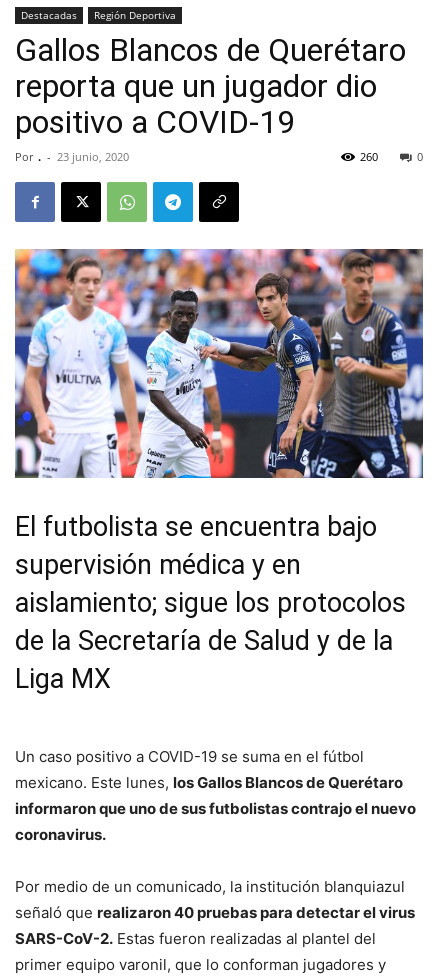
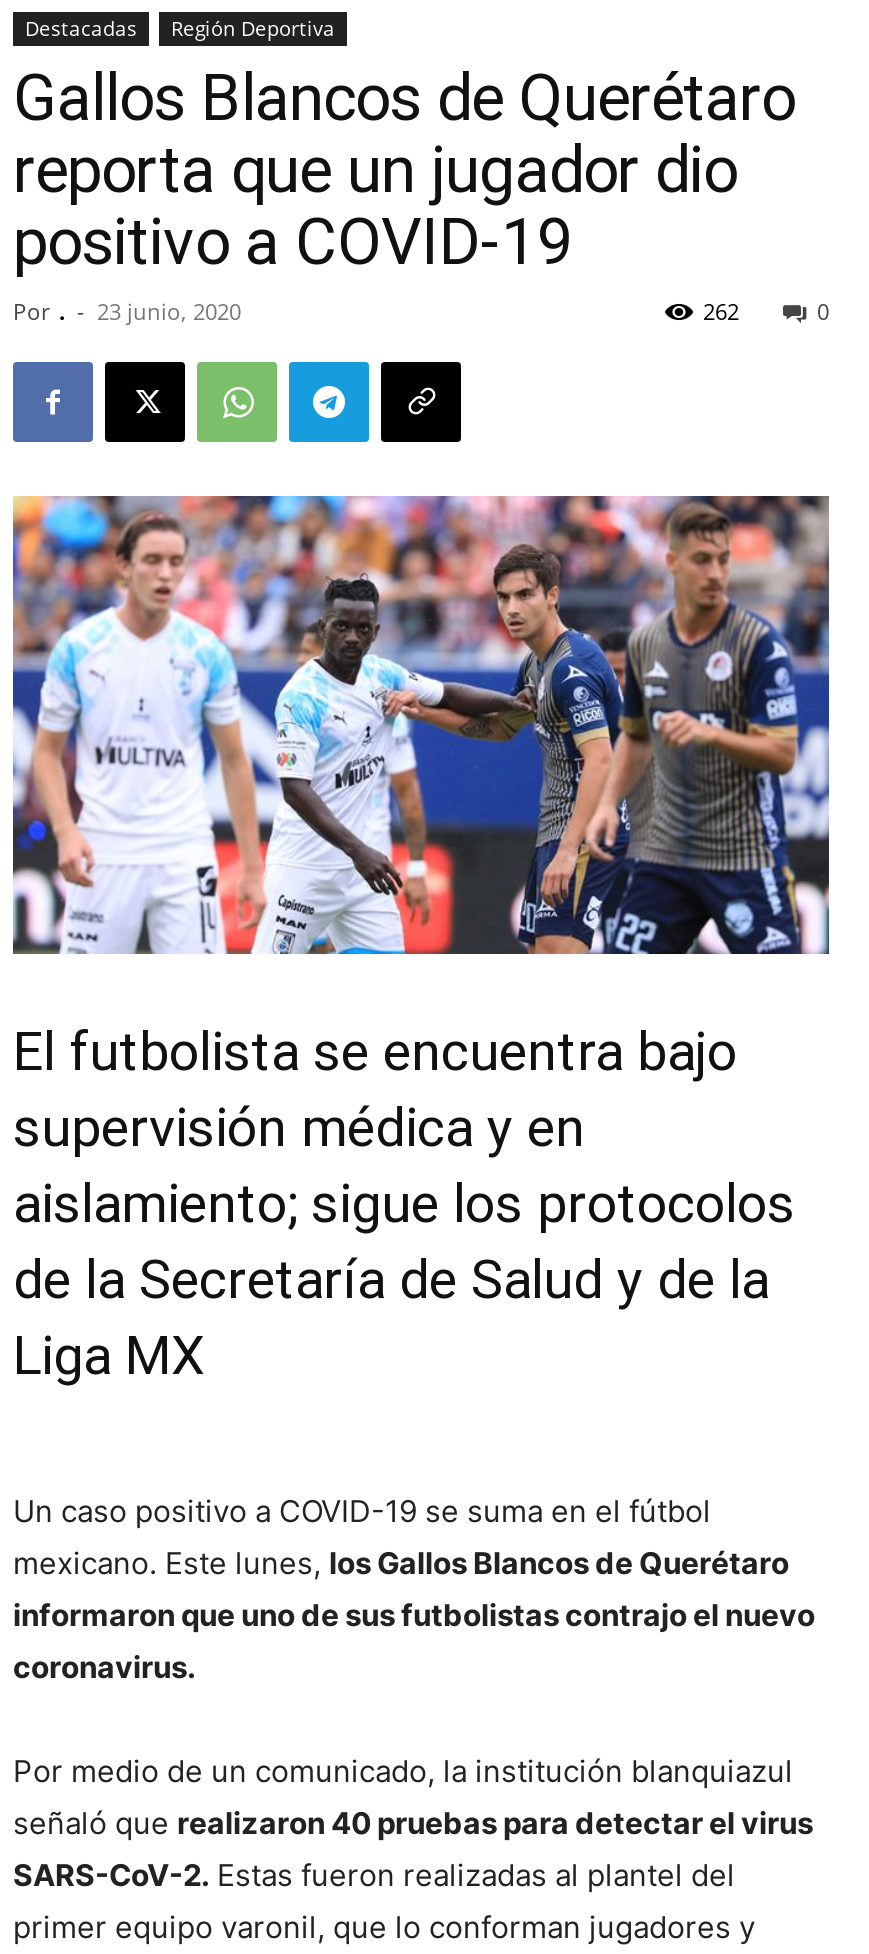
- 260
+ 262
